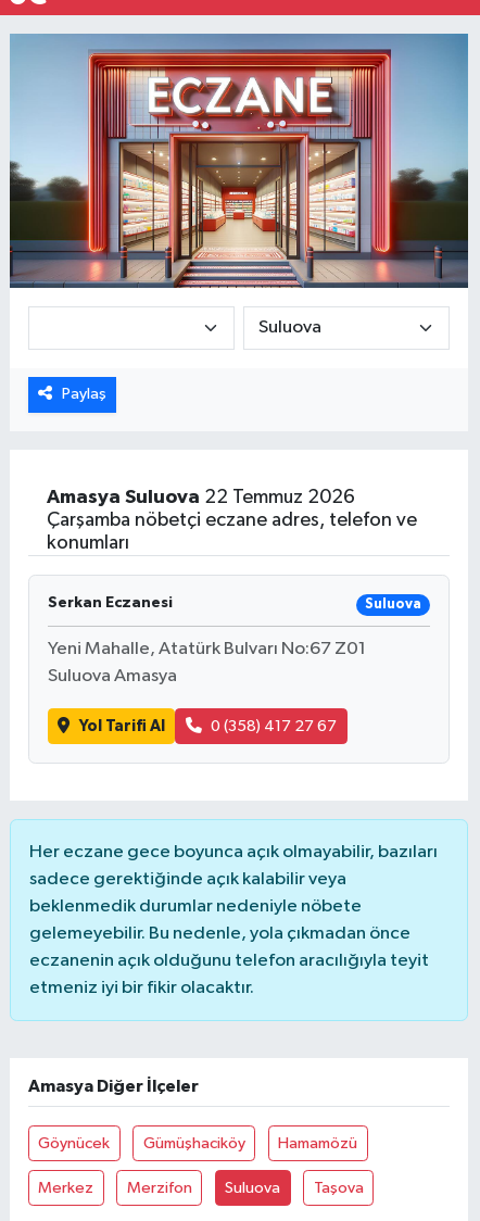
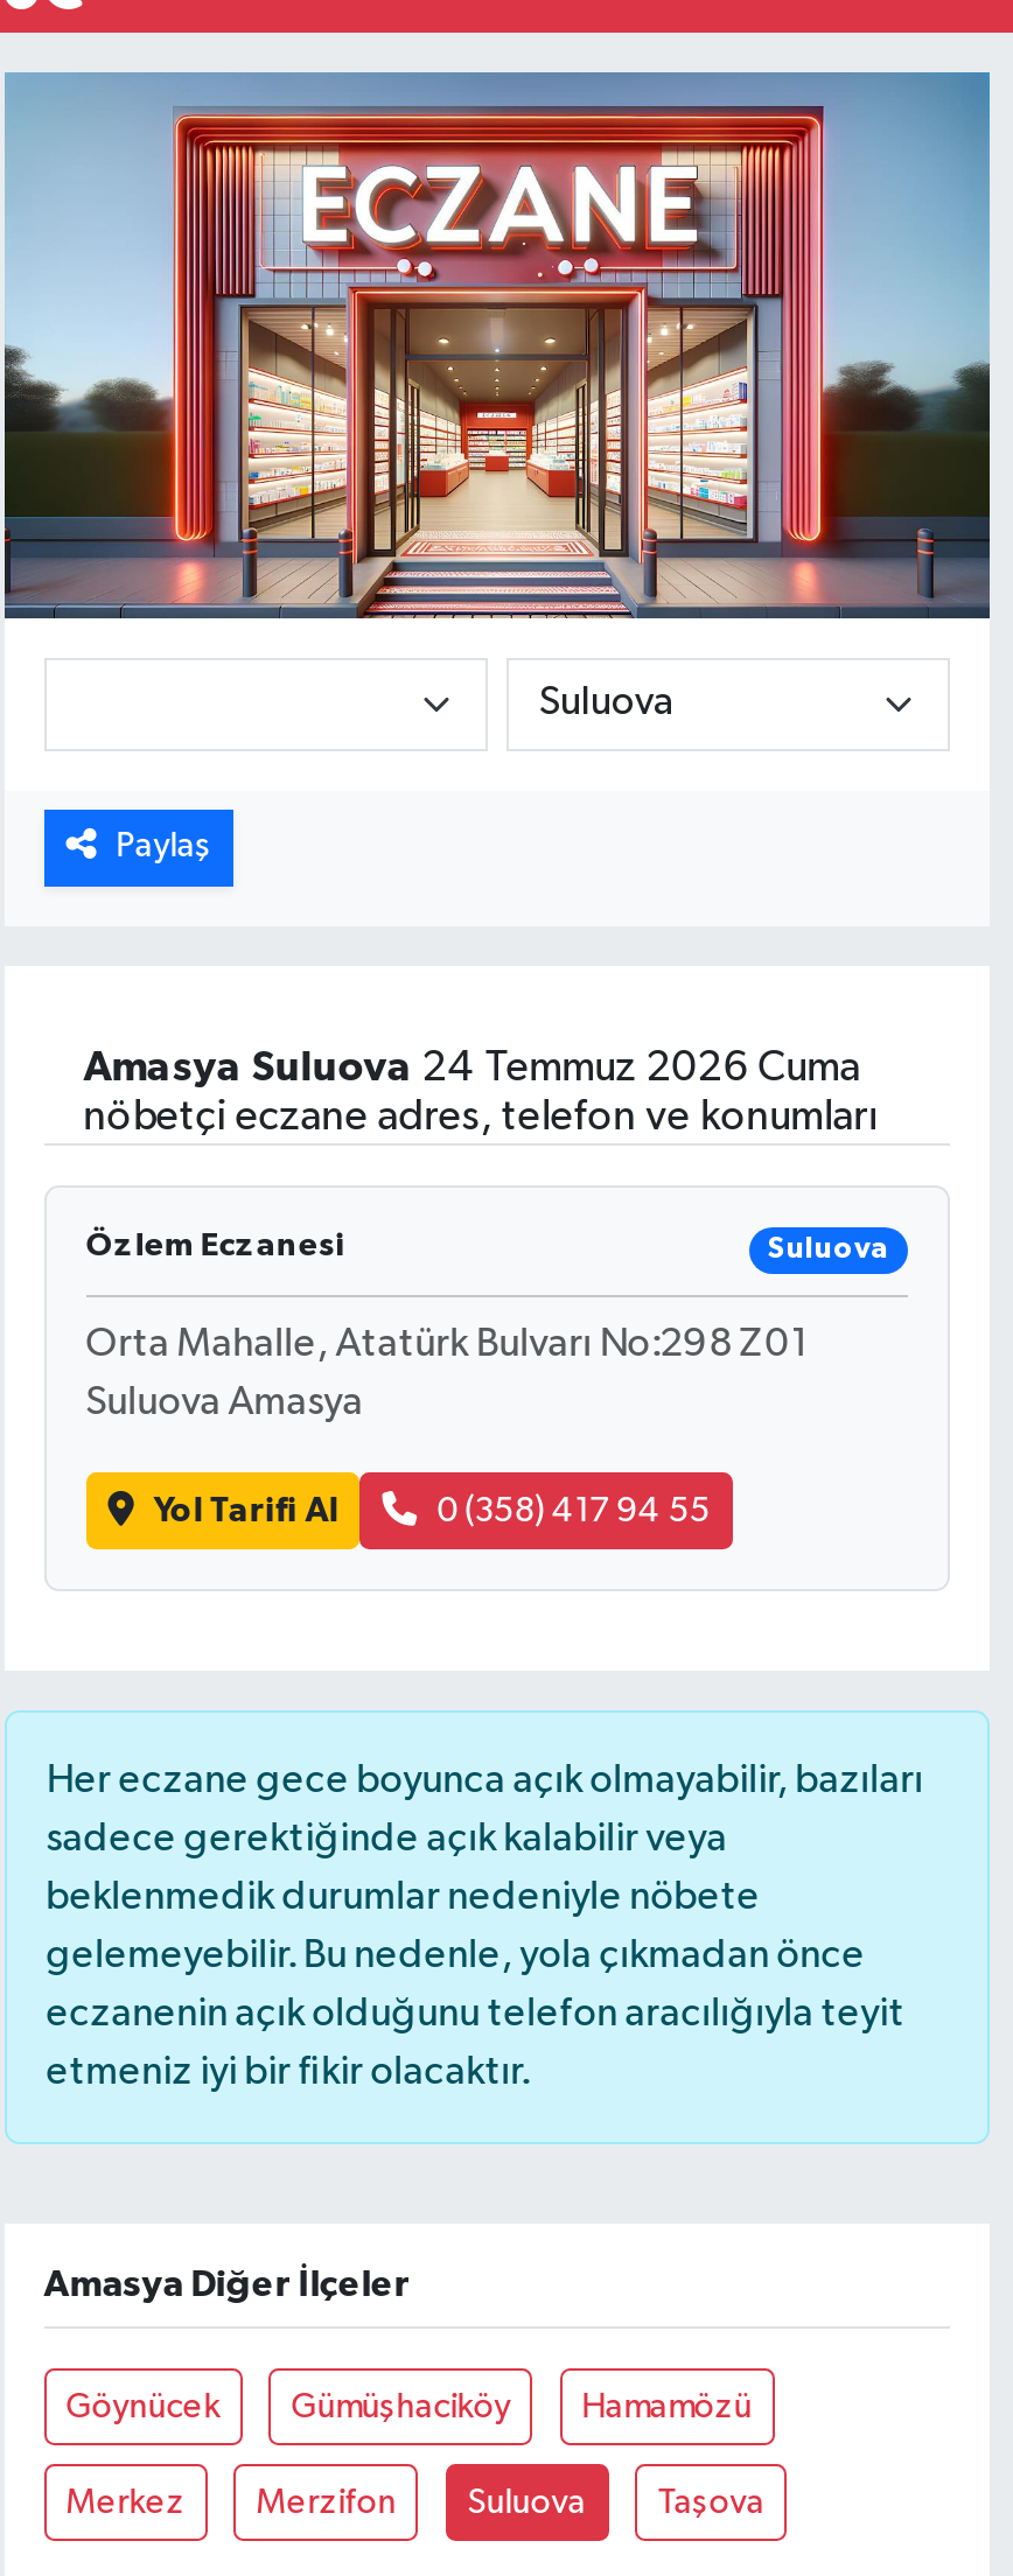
- Amasya Suluova 22 Temmuz 2026
- Çarşamba nöbetçi eczane adres, telefon ve
- konumları
+ Amasya Suluova 24 Temmuz 2026 Cuma
+ nöbetçi eczane adres, telefon ve konumları

- Serkan Eczanesi
+ Özlem Eczanesi

- Yeni Mahalle, Atatürk Bulvarı No:67 Z01
+ Orta Mahalle, Atatürk Bulvarı No:298 Z01

- 0 (358) 417 27 67
+ 0 (358) 417 94 55
